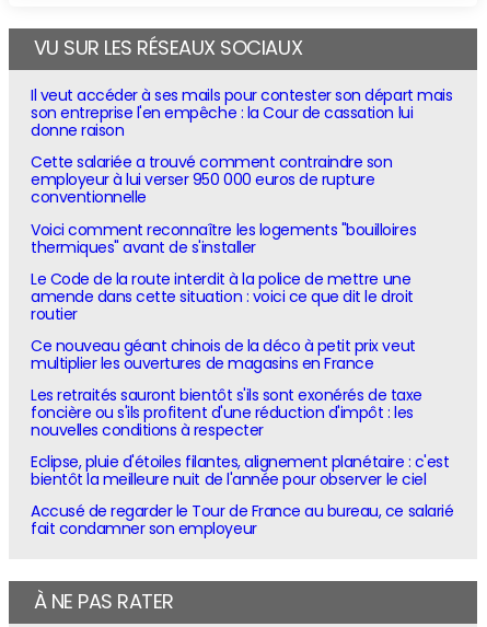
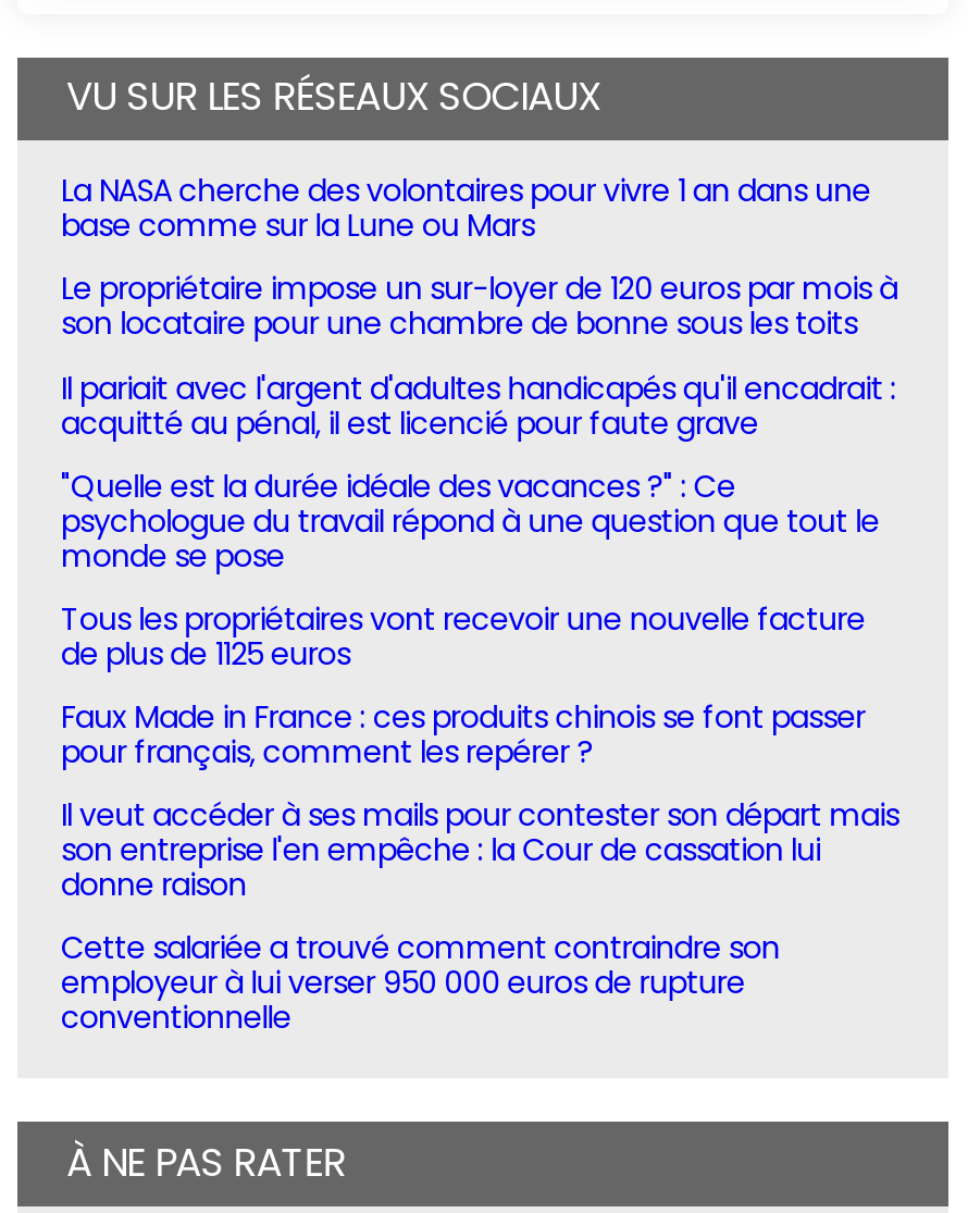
+ La NASA cherche des volontaires pour vivre 1 an dans une
+ base comme sur la Lune ou Mars
+ Le propriétaire impose un sur-loyer de 120 euros par mois à
+ son locataire pour une chambre de bonne sous les toits
+ Il pariait avec l'argent d'adultes handicapés qu'il encadrait :
+ acquitté au pénal, il est licencié pour faute grave
+ "Quelle est la durée idéale des vacances ?" : Ce
+ psychologue du travail répond à une question que tout le
+ monde se pose
+ Tous les propriétaires vont recevoir une nouvelle facture
+ de plus de 1125 euros
+ Faux Made in France : ces produits chinois se font passer
+ pour français, comment les repérer ?

moved down: Il veut accéder à ses mails pour contester son départ mais | son entreprise l'en empêche : la Cour de cassation lui | donne raison | Cette salariée a trouvé comment contraindre son | employeur à lui verser 950 000 euros de rupture | conventionnelle

- Voici comment reconnaître les logements "bouilloires
- thermiques" avant de s'installer
- Le Code de la route interdit à la police de mettre une
- amende dans cette situation : voici ce que dit le droit
- routier
- Ce nouveau géant chinois de la déco à petit prix veut
- multiplier les ouvertures de magasins en France
- Les retraités sauront bientôt s'ils sont exonérés de taxe
- foncière ou s'ils profitent d'une réduction d'impôt : les
- nouvelles conditions à respecter
- Eclipse, pluie d'étoiles filantes, alignement planétaire : c'est
- bientôt la meilleure nuit de l'année pour observer le ciel
- Accusé de regarder le Tour de France au bureau, ce salarié
- fait condamner son employeur
